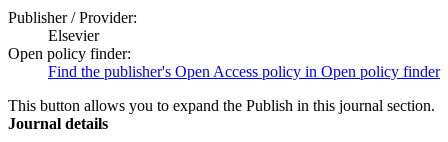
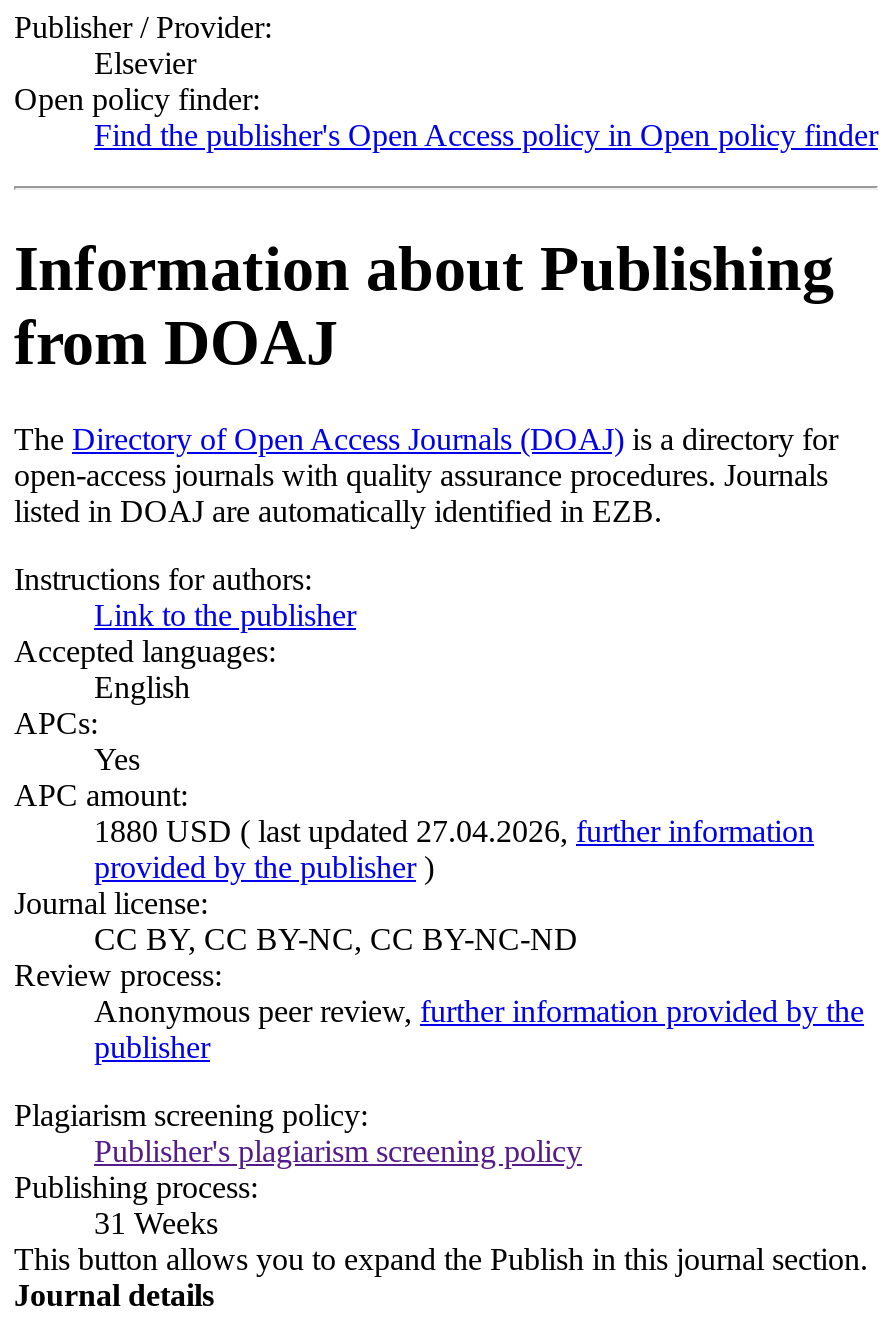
+ Information about Publishing
+ from DOAJ
+ The Directory of Open Access Journals (DOAJ) is a directory for
+ open-access journals with quality assurance procedures. Journals
+ listed in DOAJ are automatically identified in EZB.
+ Instructions for authors:
+ Link to the publisher
+ Accepted languages:
+ English
+ APCs:
+ Yes
+ APC amount:
+ 1880 USD ( last updated 27.04.2026, further information
+ provided by the publisher)
+ Journal license:
+ CC BY, CC BY-NC, CC BY-NC-ND
+ Review process:
+ Anonymous peer review, further information provided by the
+ publisher
+ Plagiarism screening policy:
+ Publisher's plagiarism screening policy
+ Publishing process:
+ 31 Weeks
